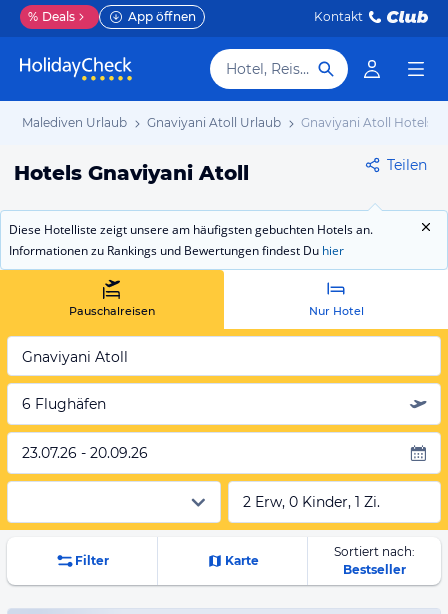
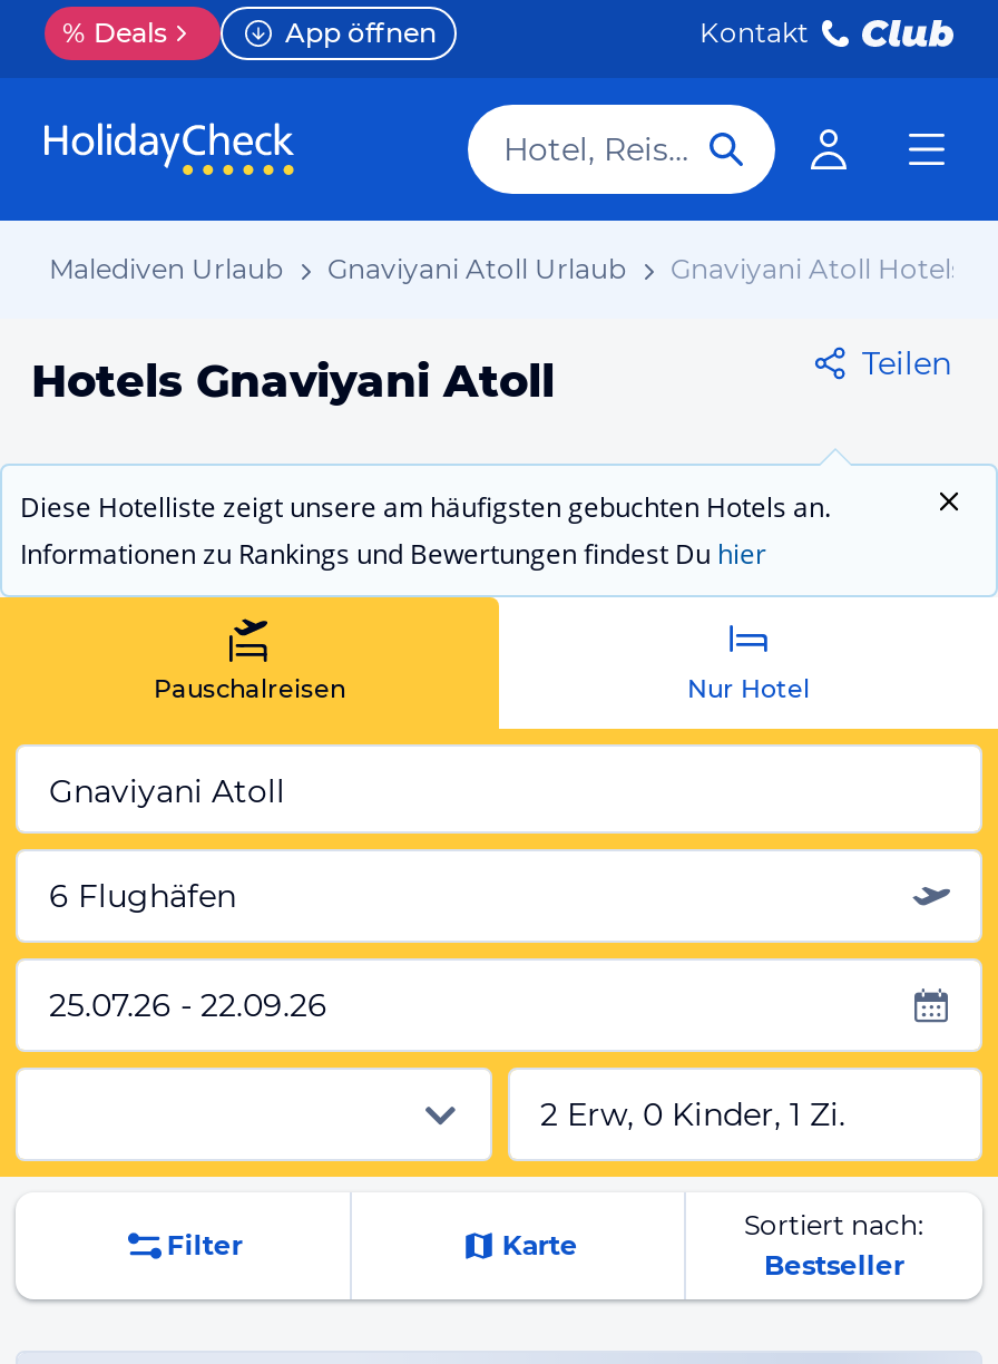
- 23.07.26 - 20.09.26
+ 25.07.26 - 22.09.26
